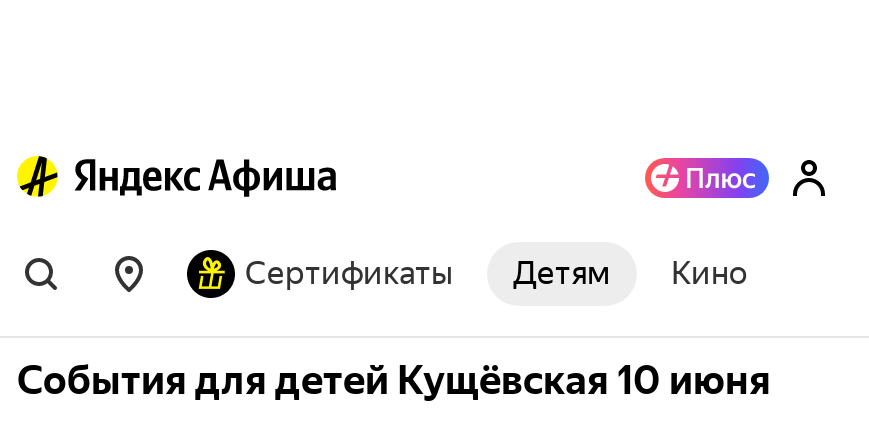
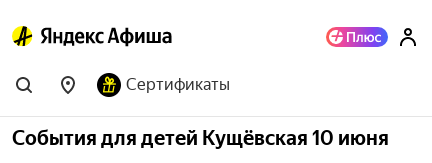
- Детям
- Кино
